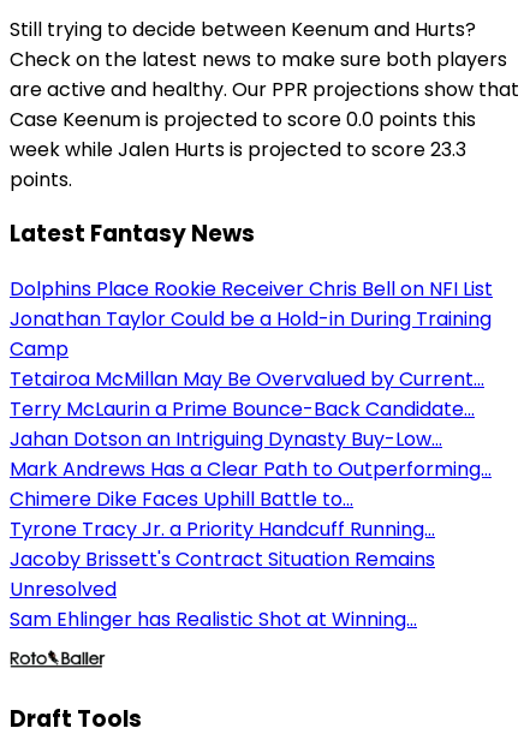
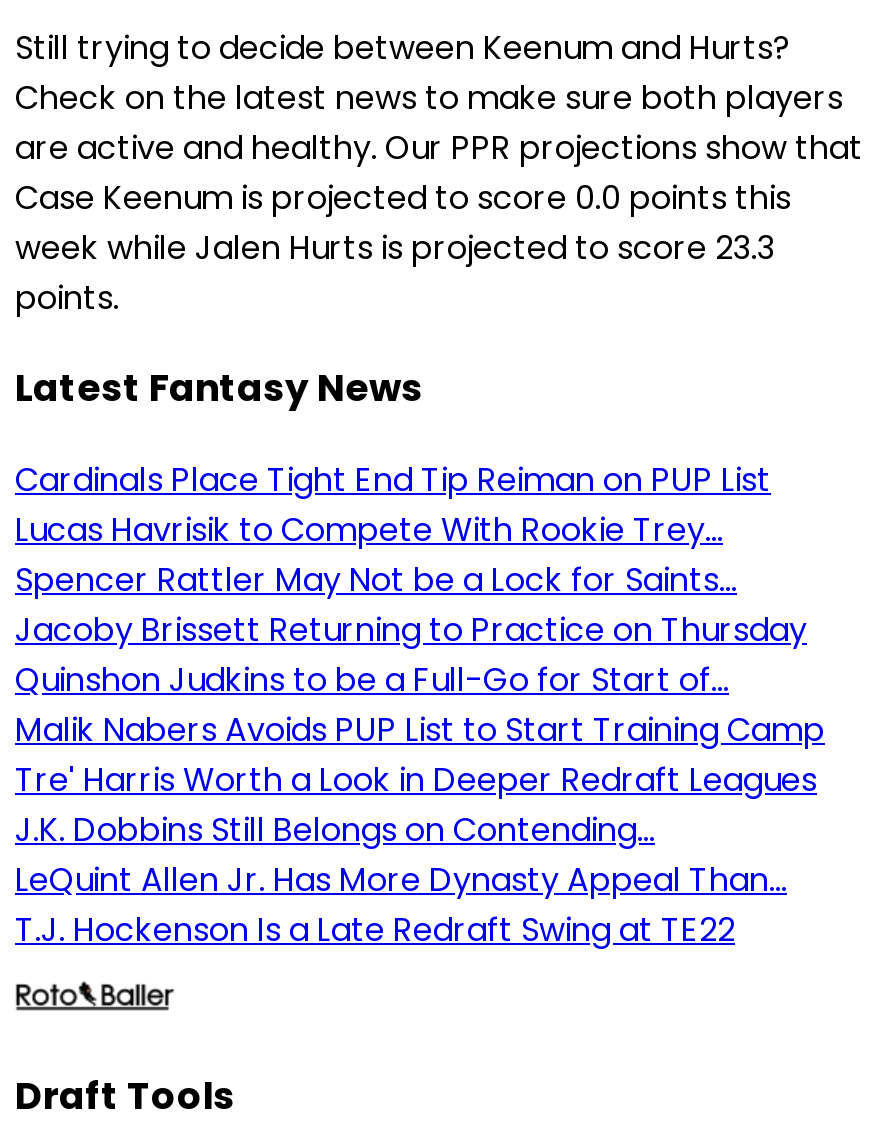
- Dolphins Place Rookie Receiver Chris Bell on NFI List
- Jonathan Taylor Could be a Hold-in During Training
- Camp
- Tetairoa McMillan May Be Overvalued by Current...
- Terry McLaurin a Prime Bounce-Back Candidate...
- Jahan Dotson an Intriguing Dynasty Buy-Low...
- Mark Andrews Has a Clear Path to Outperforming...
- Chimere Dike Faces Uphill Battle to...
- Tyrone Tracy Jr. a Priority Handcuff Running...
- Jacoby Brissett's Contract Situation Remains
- Unresolved
- Sam Ehlinger has Realistic Shot at Winning...
+ Cardinals Place Tight End Tip Reiman on PUP List
+ Lucas Havrisik to Compete With Rookie Trey...
+ Spencer Rattler May Not be a Lock for Saints...
+ Jacoby Brissett Returning to Practice on Thursday
+ Quinshon Judkins to be a Full-Go for Start of...
+ Malik Nabers Avoids PUP List to Start Training Camp
+ Tre' Harris Worth a Look in Deeper Redraft Leagues
+ J.K. Dobbins Still Belongs on Contending...
+ LeQuint Allen Jr. Has More Dynasty Appeal Than...
+ T.J. Hockenson Is a Late Redraft Swing at TE22
